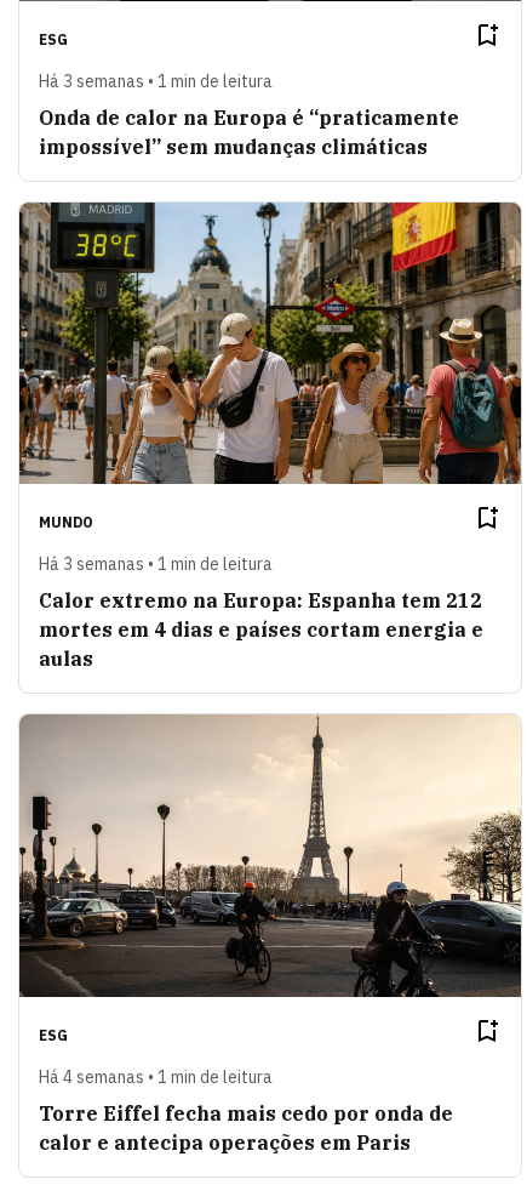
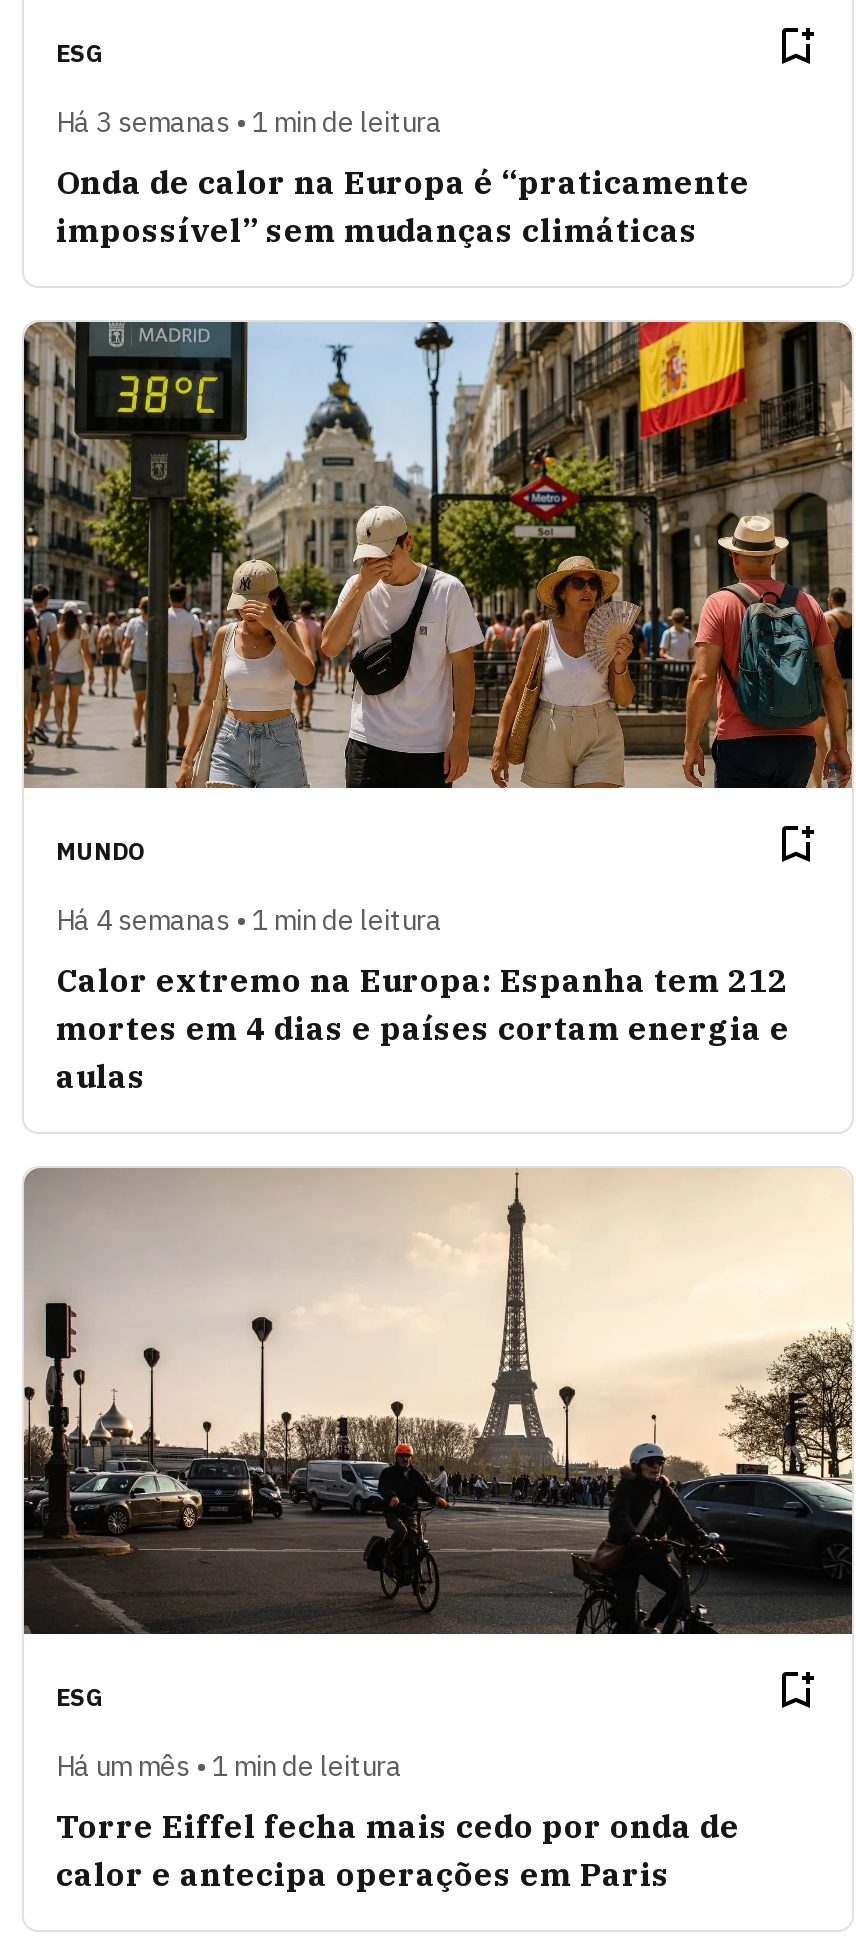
- Há 3 semanas • 1 min de leitura

+ Há um mês • 1 min de leitura

moved up: Há 4 semanas • 1 min de leitura
